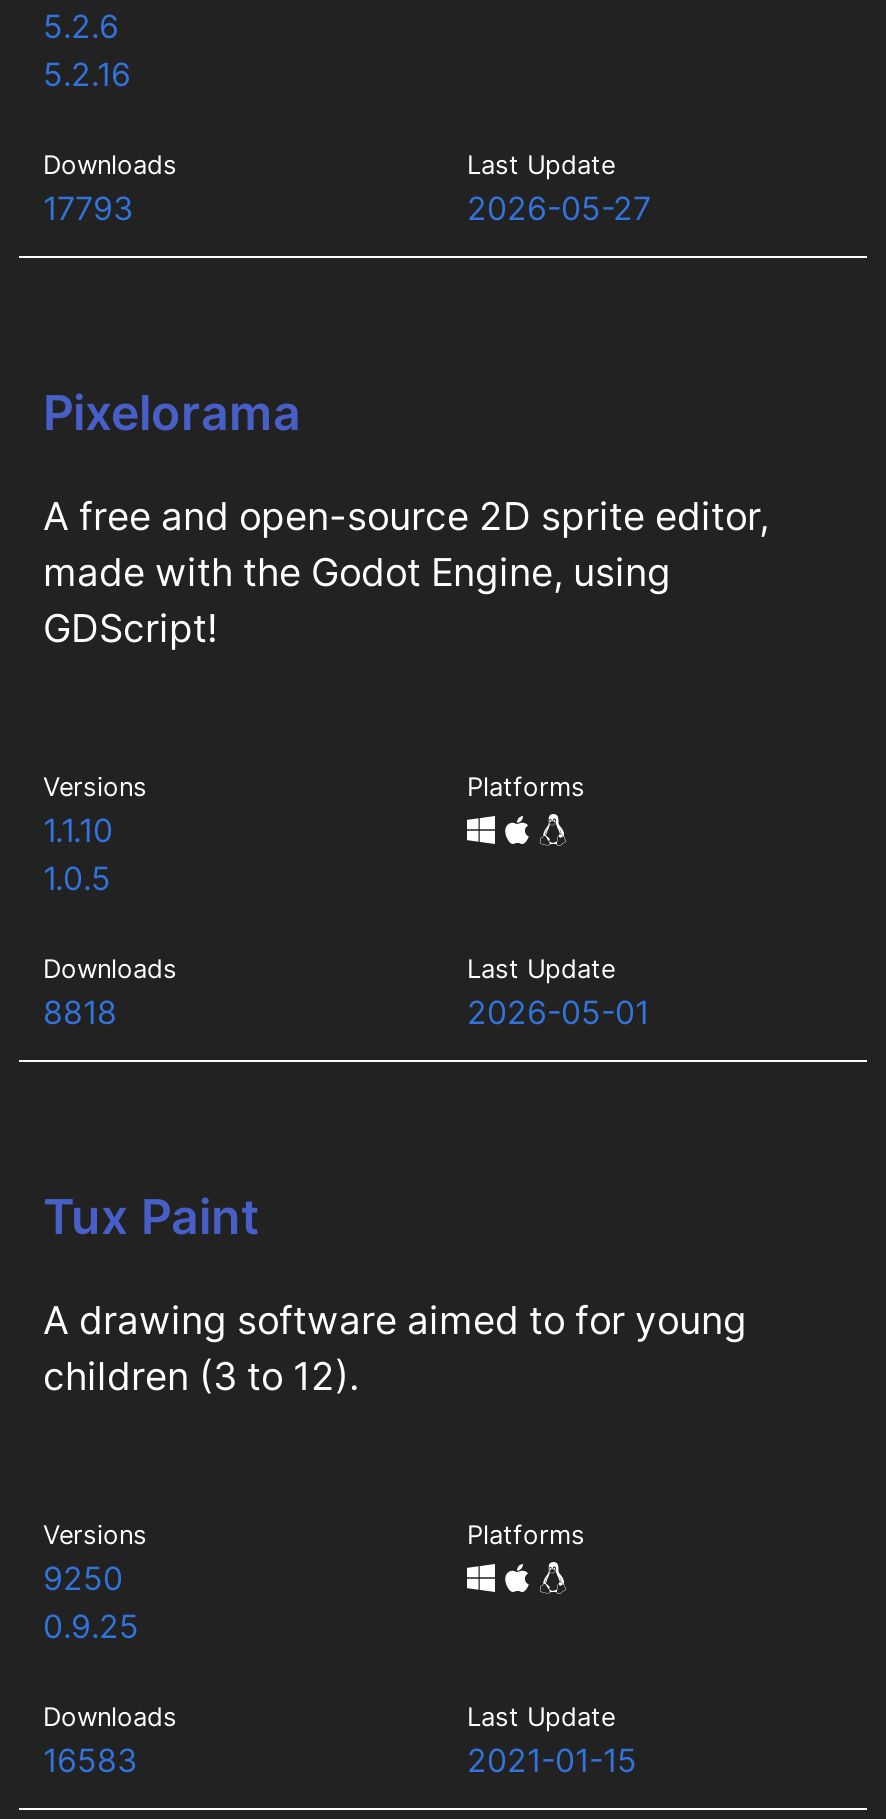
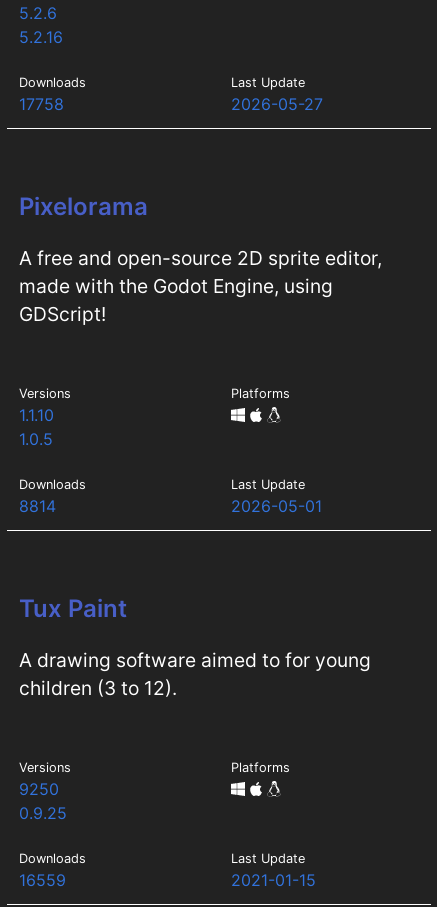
- 17793
+ 17758

- 8818
+ 8814

- 16583
+ 16559
